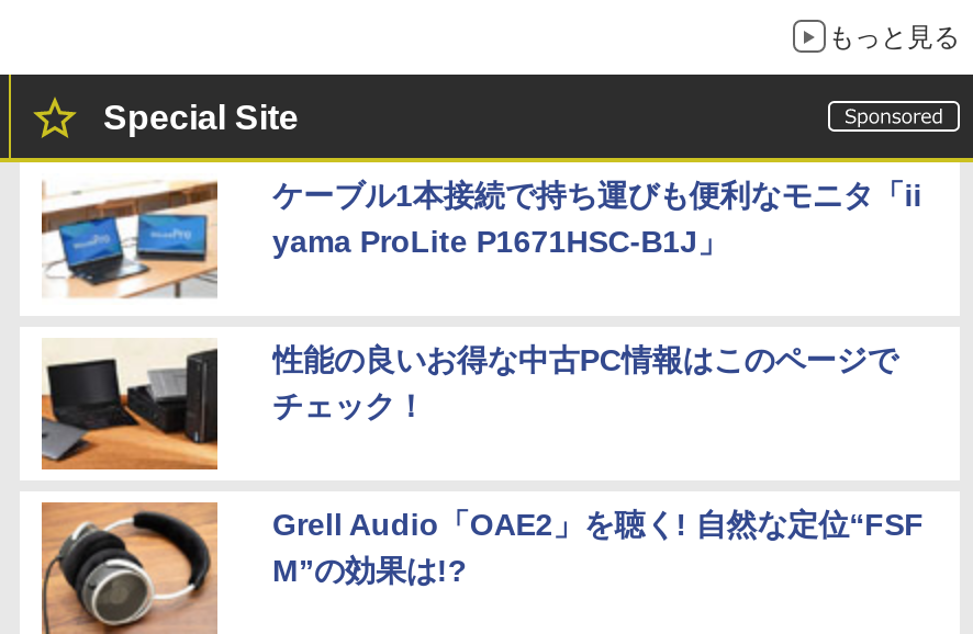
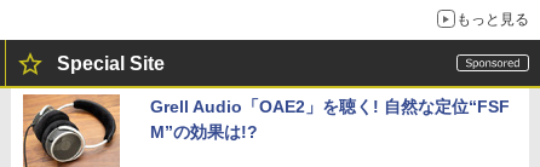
- [image]
- ケーブル1本接続で持ち運びも便利なモニタ「ii
- yama ProLite P1671HSC-B1J」
- 性能の良いお得な中古PC情報はこのページで
- チェック！

- [image]
